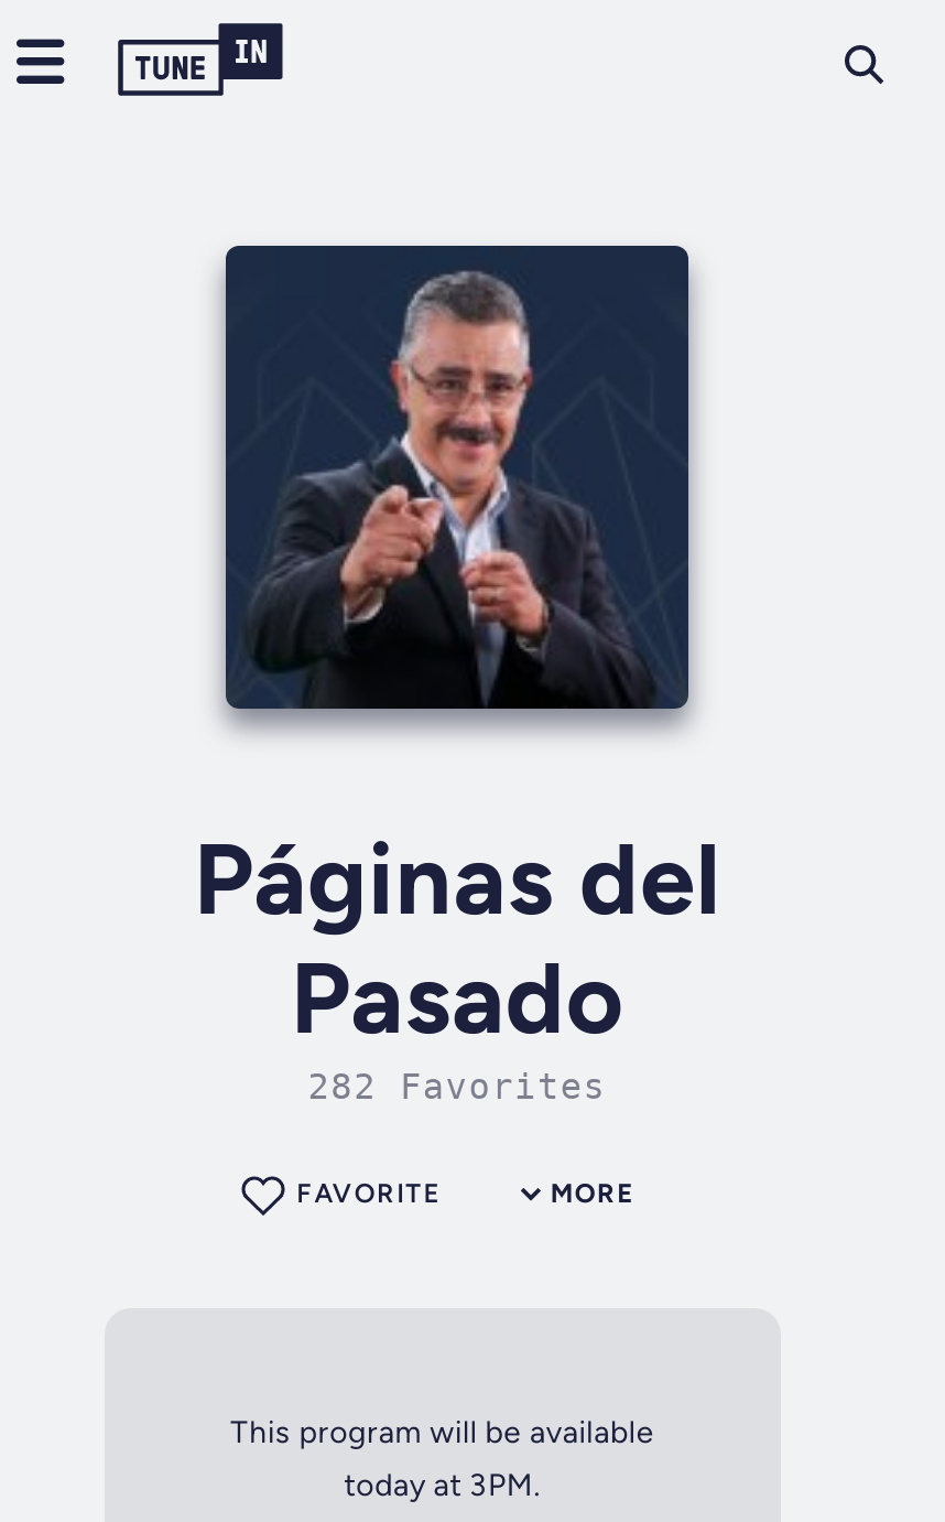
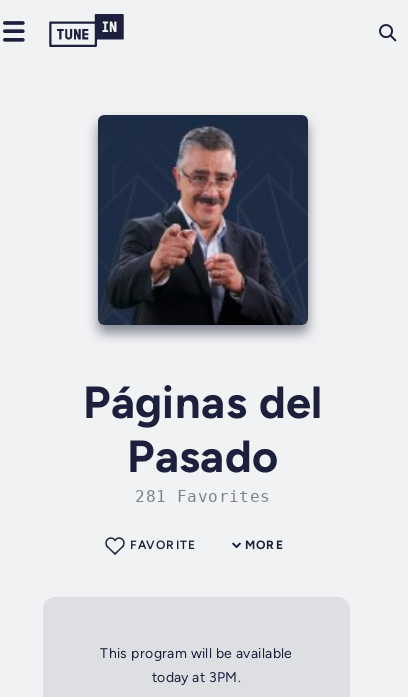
- 282 Favorites
+ 281 Favorites
